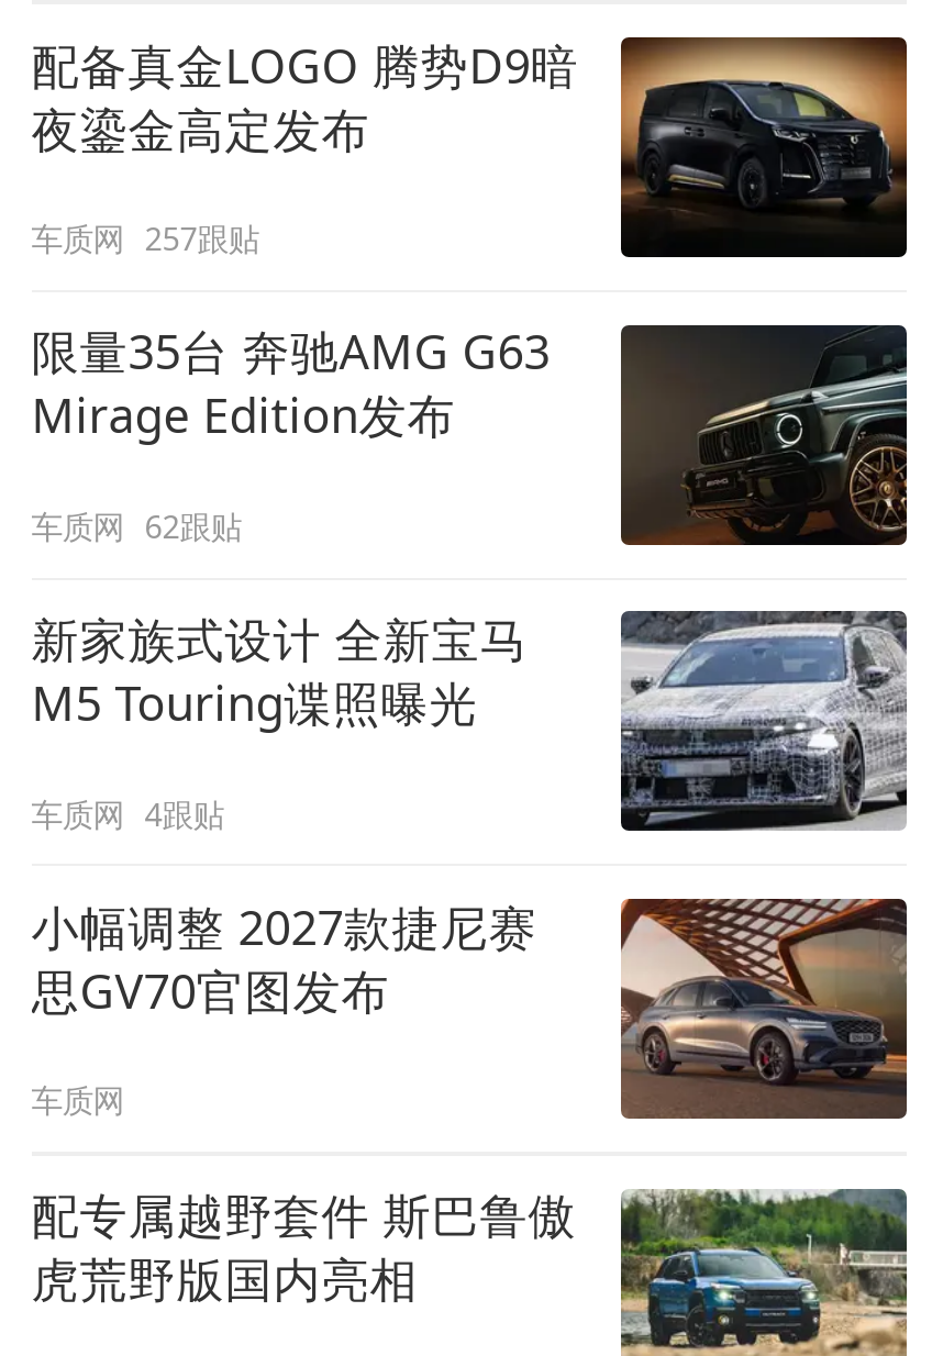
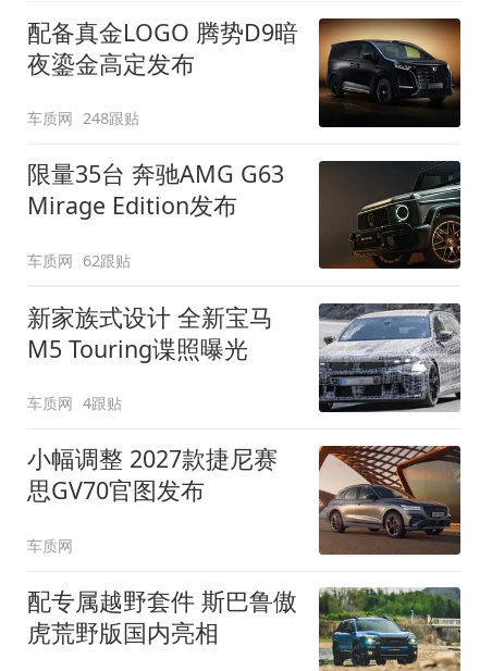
- 车质网 257跟贴
+ 车质网 248跟贴
